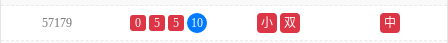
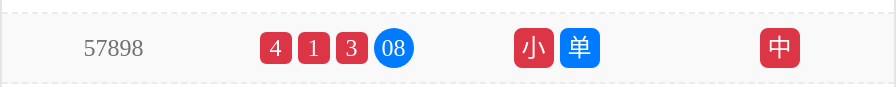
- 57179
+ 57898

- 0
+ 4

- 5
+ 1

- 5
+ 3

- 10
+ 08

- 双
+ 单
